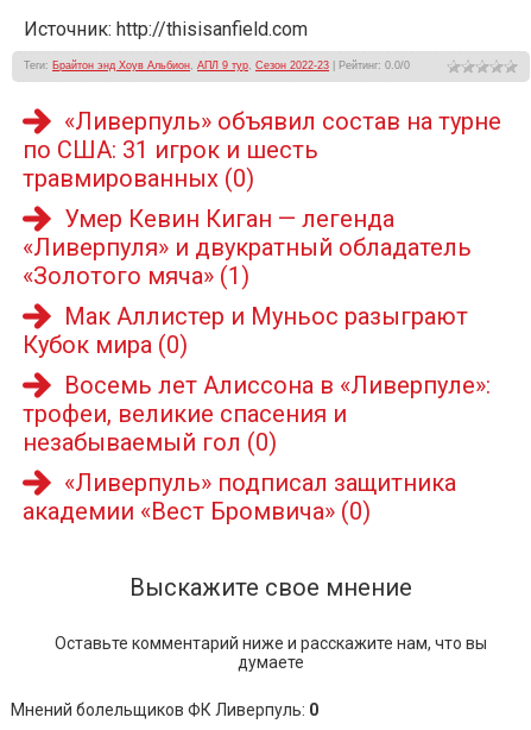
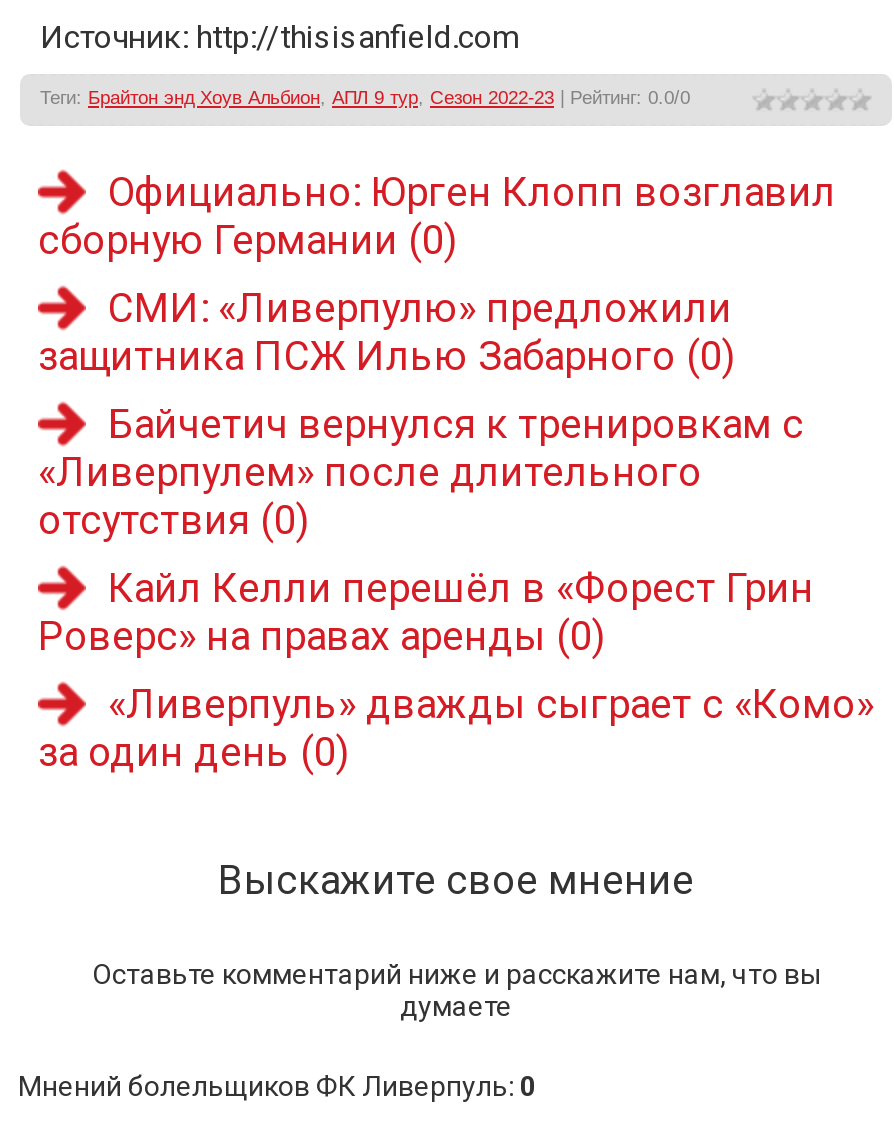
- «Ливерпуль» объявил состав на турне
- по США: 31 игрок и шесть
- травмированных (0)
- Умер Кевин Киган — легенда
- «Ливерпуля» и двукратный обладатель
- «Золотого мяча» (1)
- Мак Аллистер и Муньос разыграют
- Кубок мира (0)
- Восемь лет Алиссона в «Ливерпуле»:
- трофеи, великие спасения и
- незабываемый гол (0)
- «Ливерпуль» подписал защитника
- академии «Вест Бромвича» (0)
+ Официально: Юрген Клопп возглавил
+ сборную Германии (0)
+ СМИ: «Ливерпулю» предложили
+ защитника ПСЖ Илью Забарного (0)
+ Байчетич вернулся к тренировкам с
+ «Ливерпулем» после длительного
+ отсутствия (0)
+ Кайл Келли перешёл в «Форест Грин
+ Роверс» на правах аренды (0)
+ «Ливерпуль» дважды сыграет с «Комо»
+ за один день (0)
